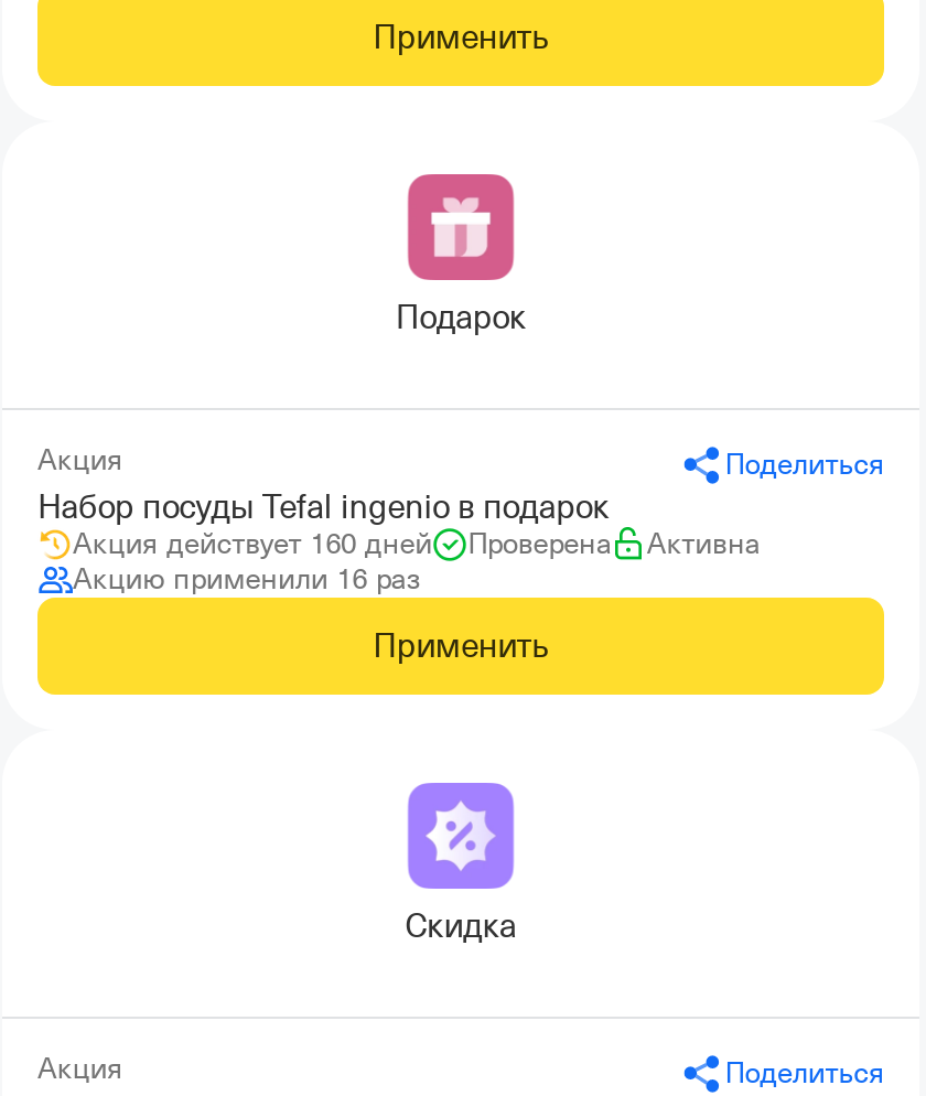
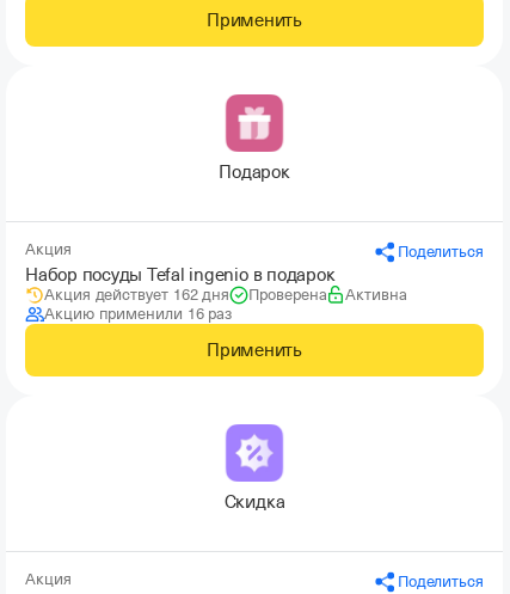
- Акция действует 160 дней
+ Акция действует 162 дня
